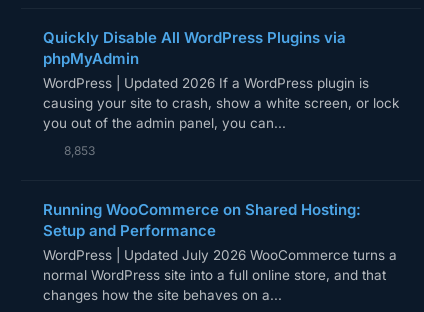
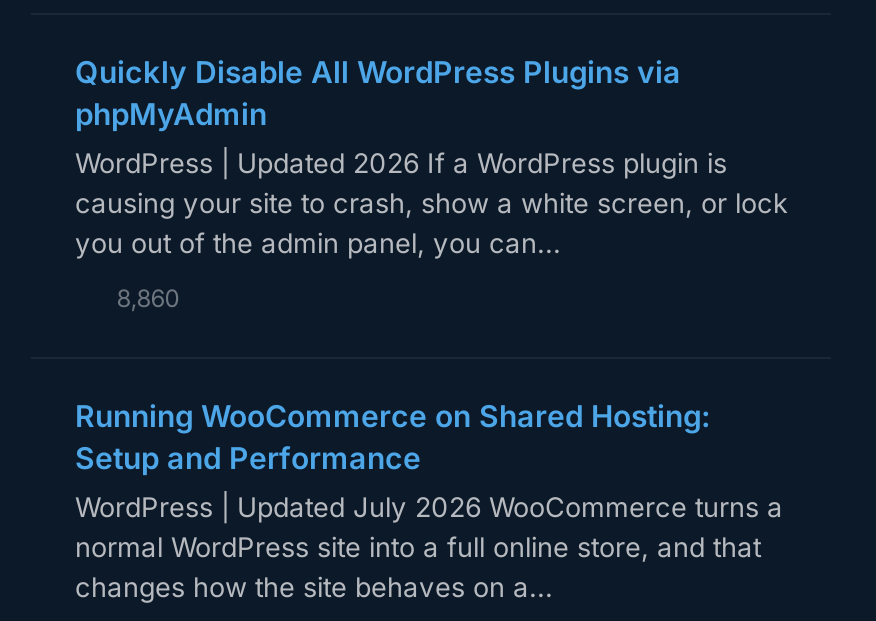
- 8,853
+ 8,860
